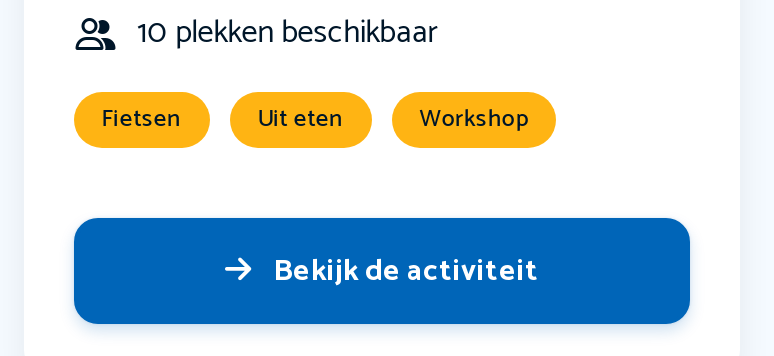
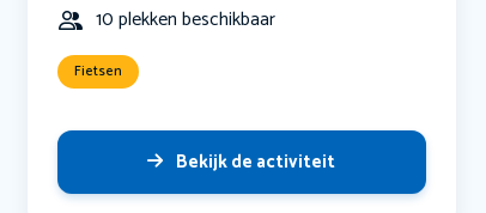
- Uit eten
- Workshop
